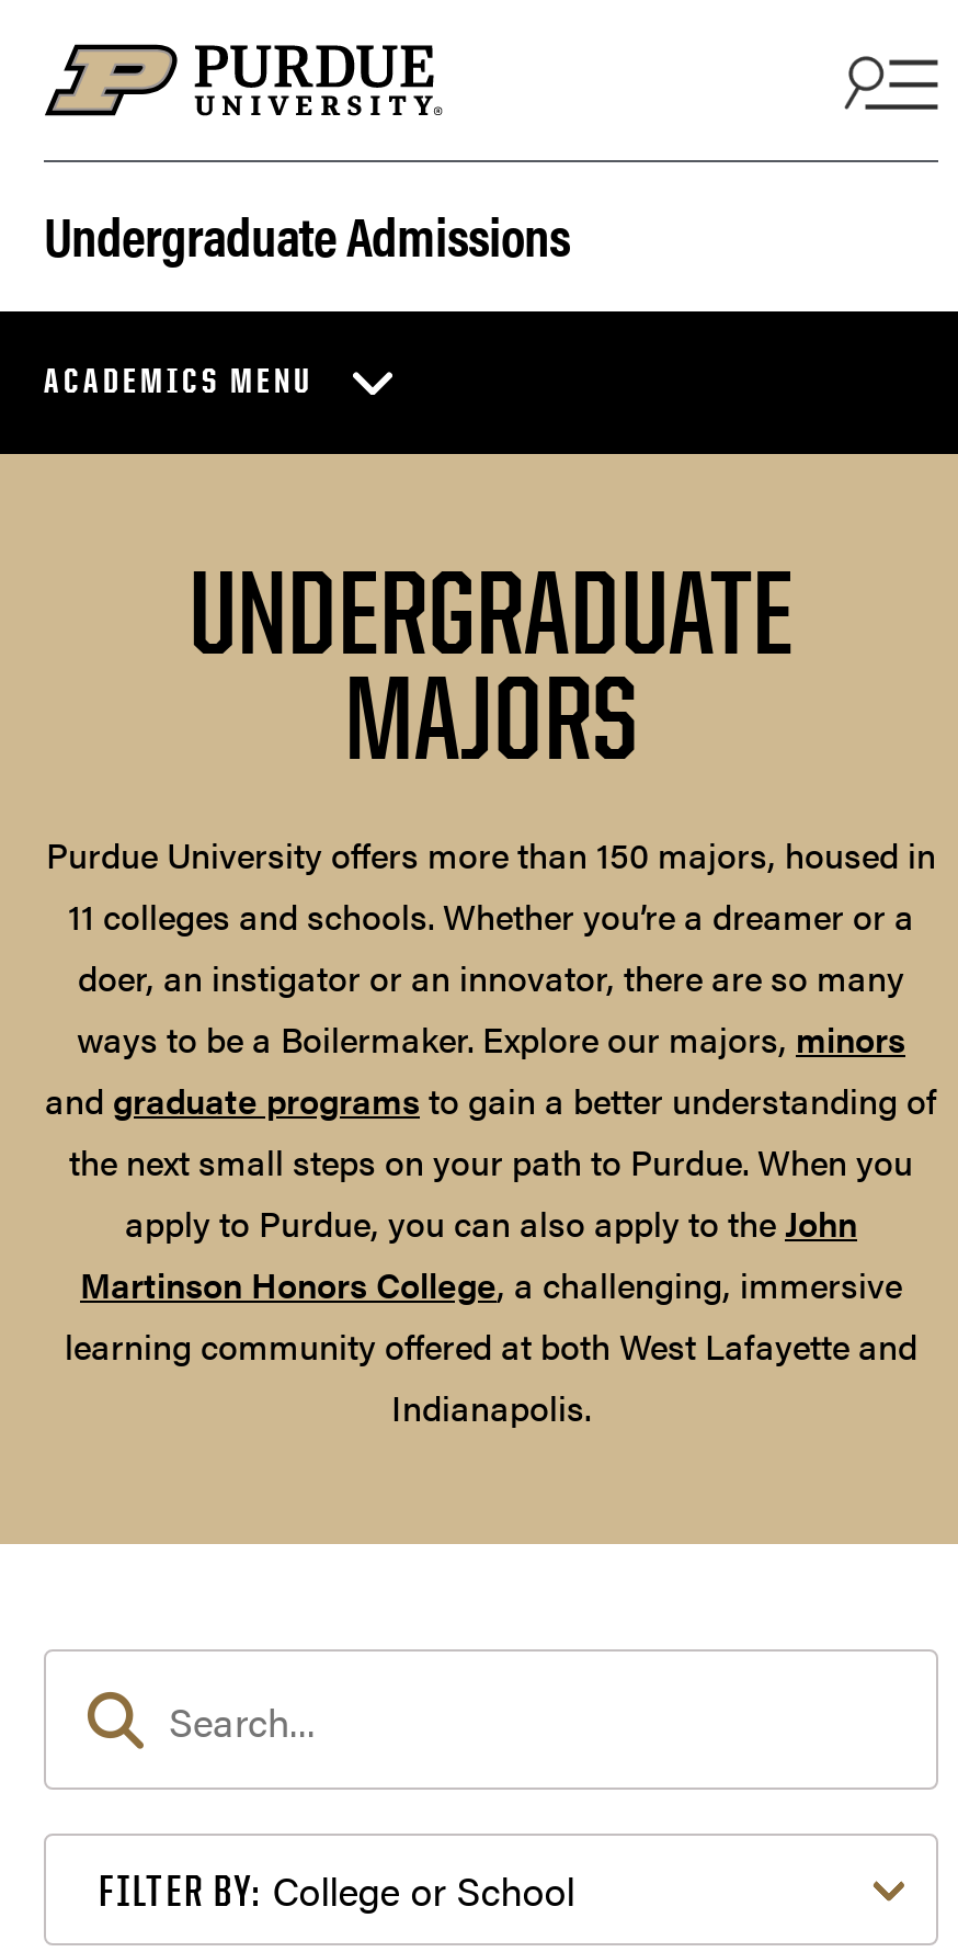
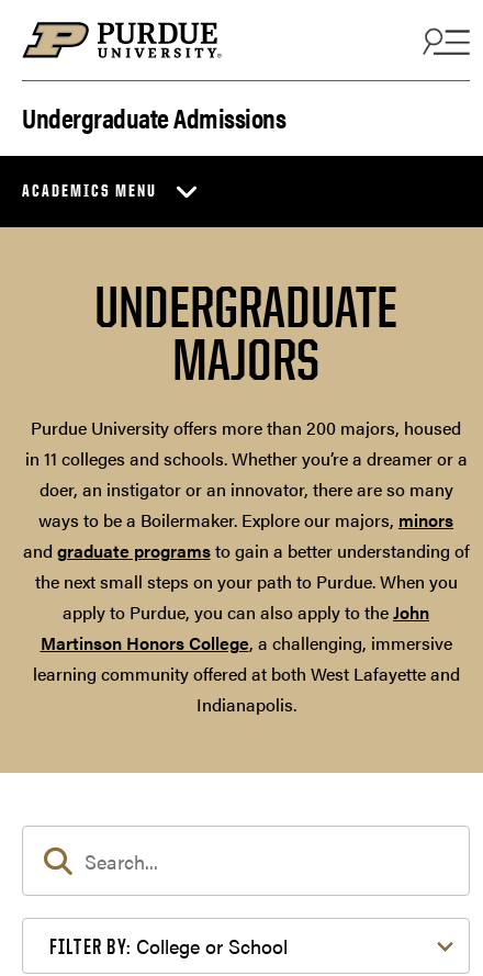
- Purdue University offers more than 150 majors, housed in
- 11 colleges and schools. Whether you’re a dreamer or a
+ Purdue University offers more than 200 majors, housed
+ in 11 colleges and schools. Whether you’re a dreamer or a
